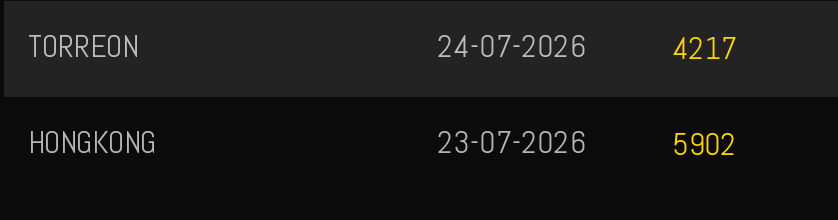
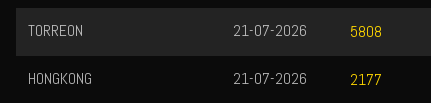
- 24-07-2026
+ 21-07-2026

- 4217
+ 5808

- 23-07-2026
+ 21-07-2026

- 5902
+ 2177
